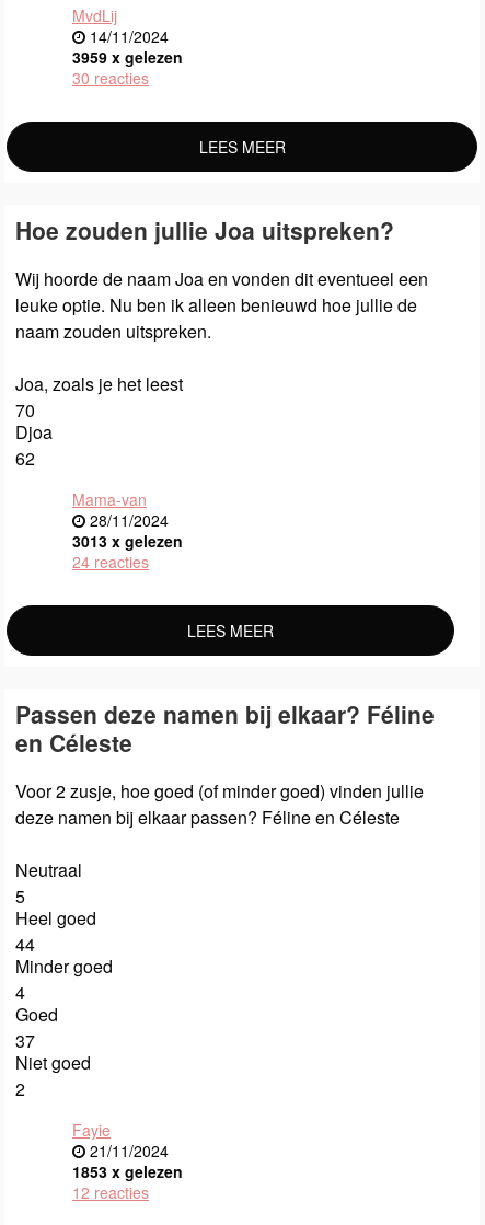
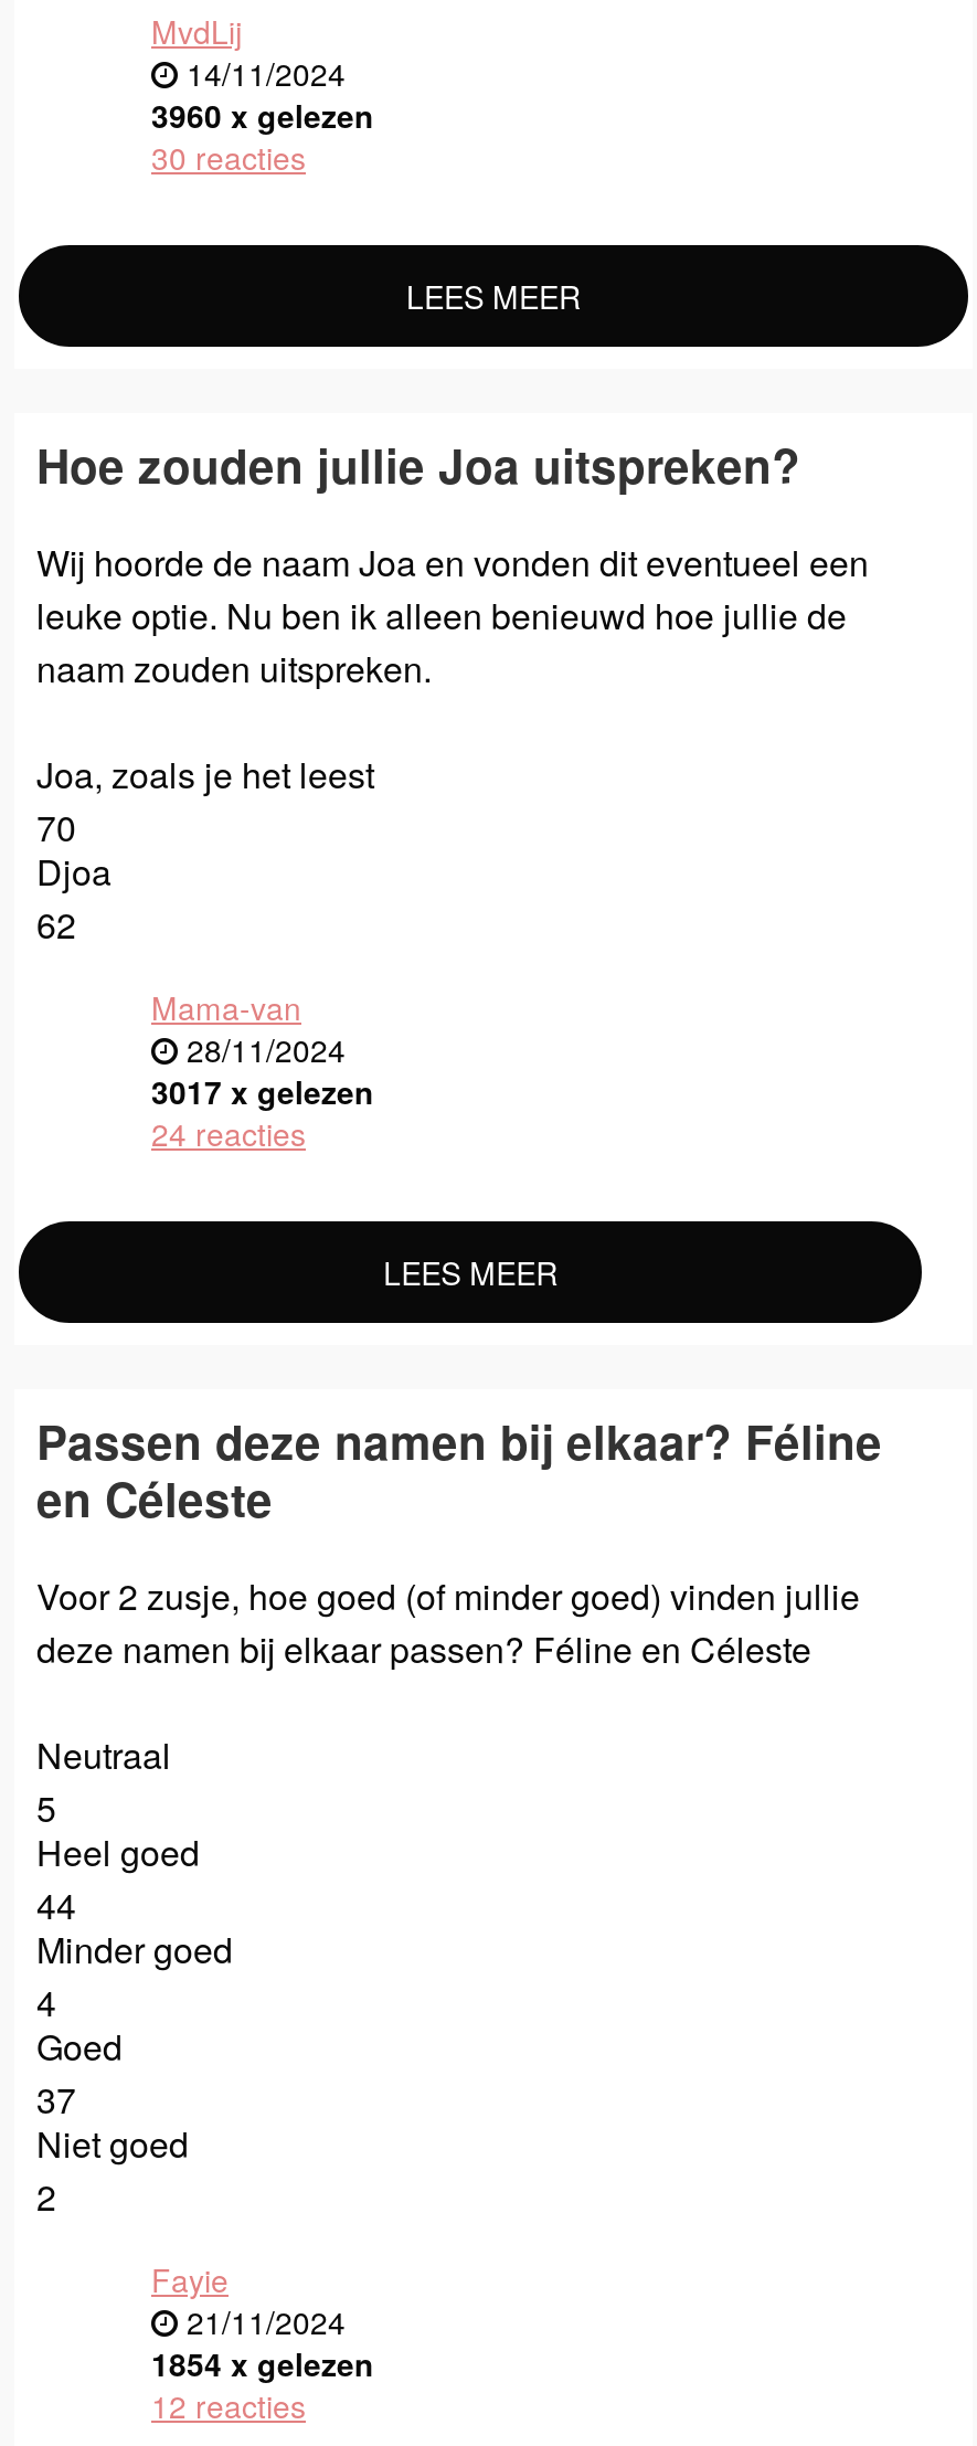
- 3959 x gelezen
+ 3960 x gelezen

- 3013 x gelezen
+ 3017 x gelezen

- 1853 x gelezen
+ 1854 x gelezen
